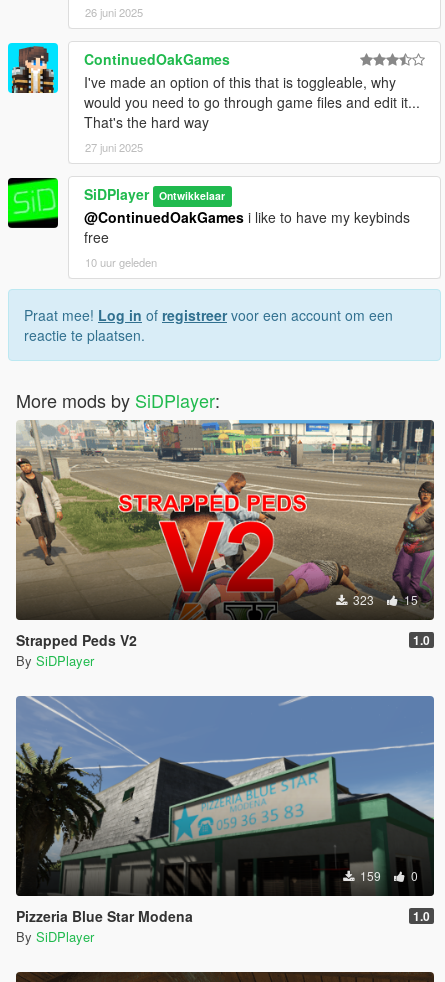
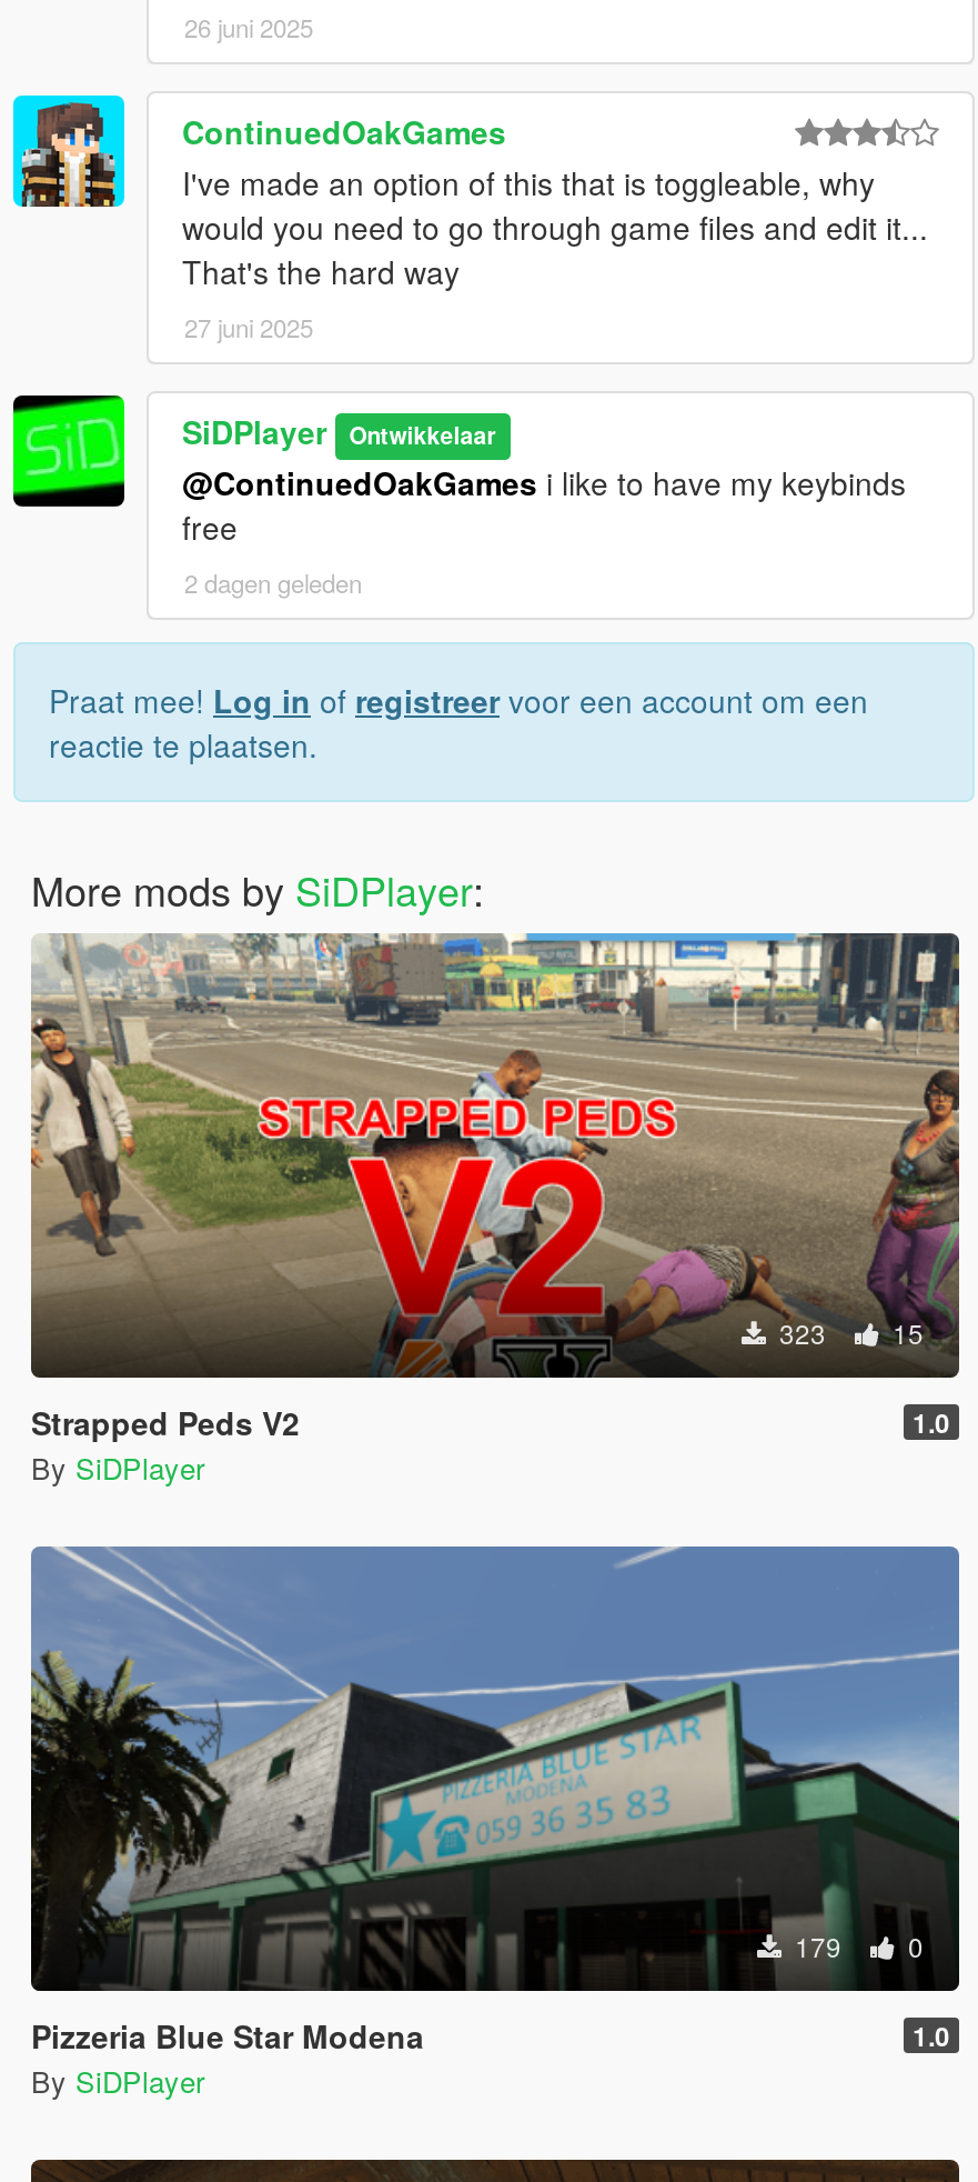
- 10 uur geleden
+ 2 dagen geleden

- 159 0
+ 179 0
